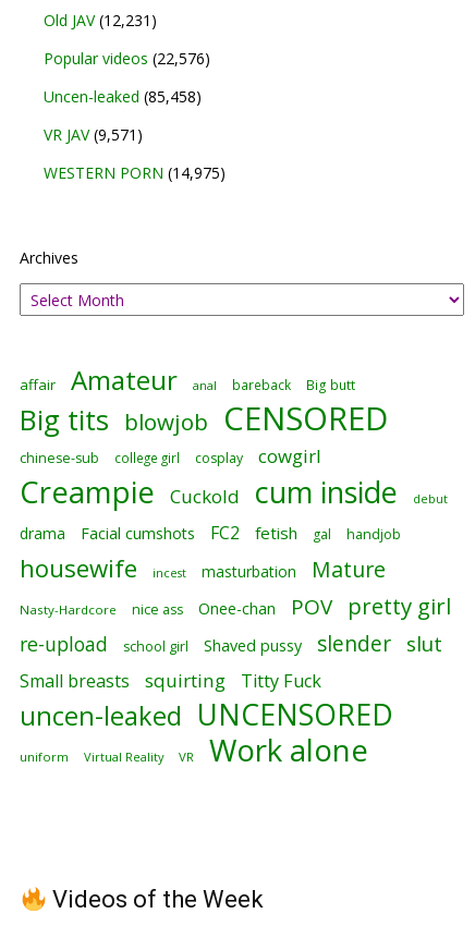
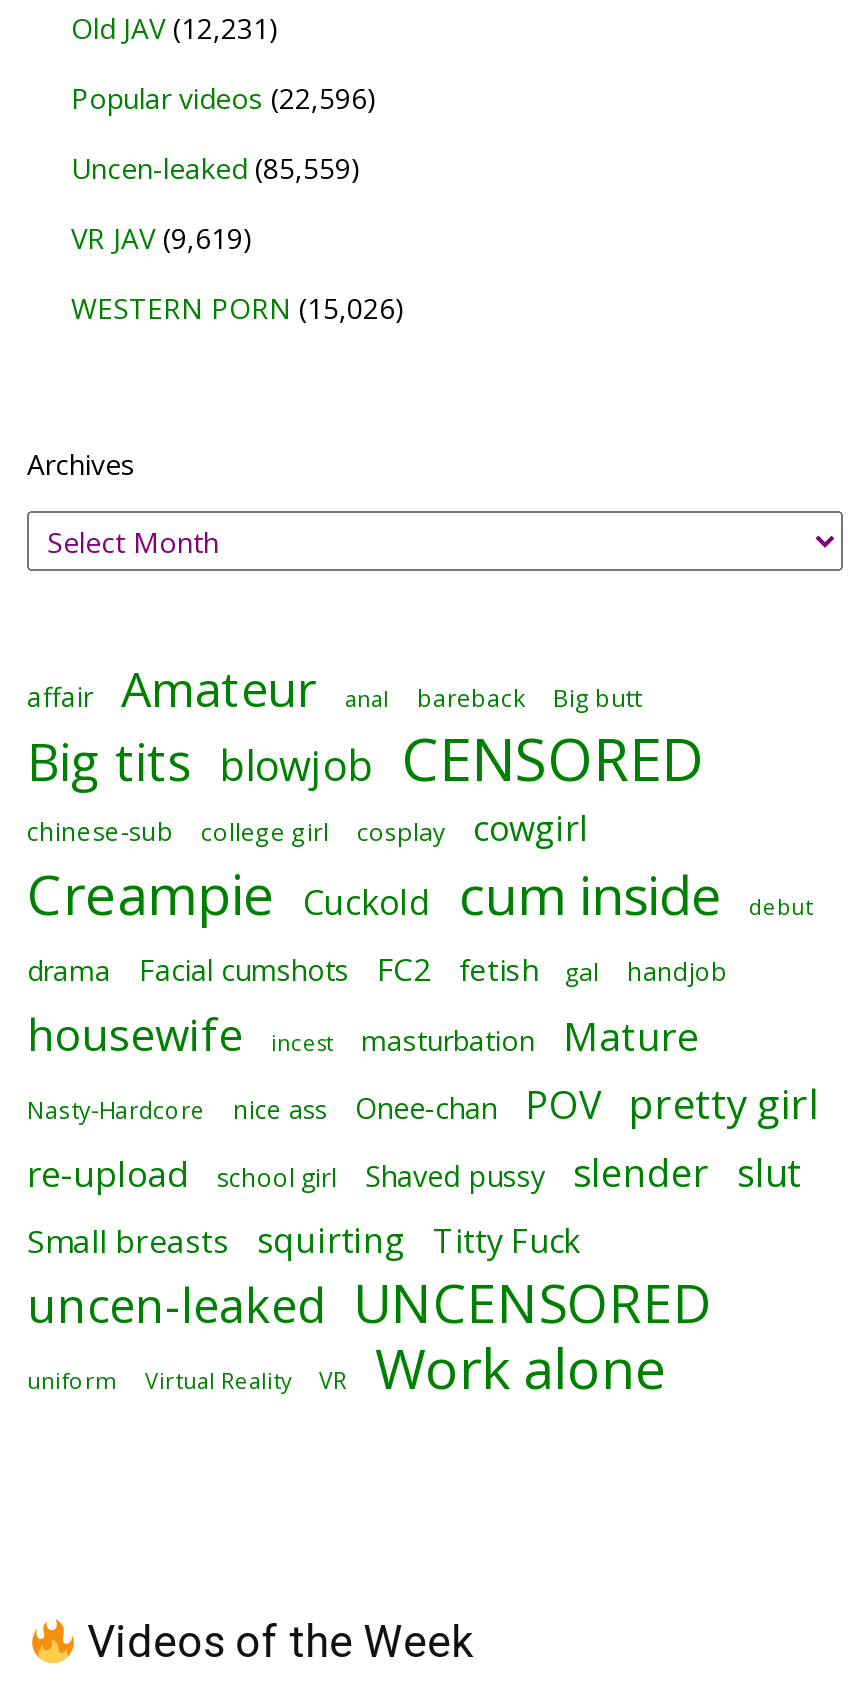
- Popular videos (22,576)
+ Popular videos (22,596)

- Uncen-leaked (85,458)
+ Uncen-leaked (85,559)

- VR JAV (9,571)
+ VR JAV (9,619)

- WESTERN PORN (14,975)
+ WESTERN PORN (15,026)
